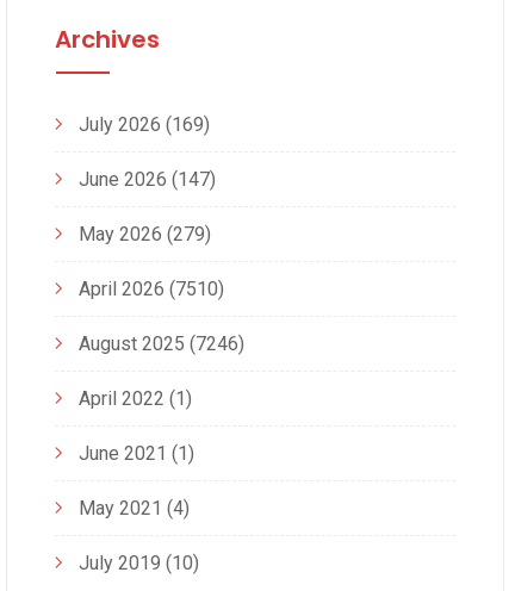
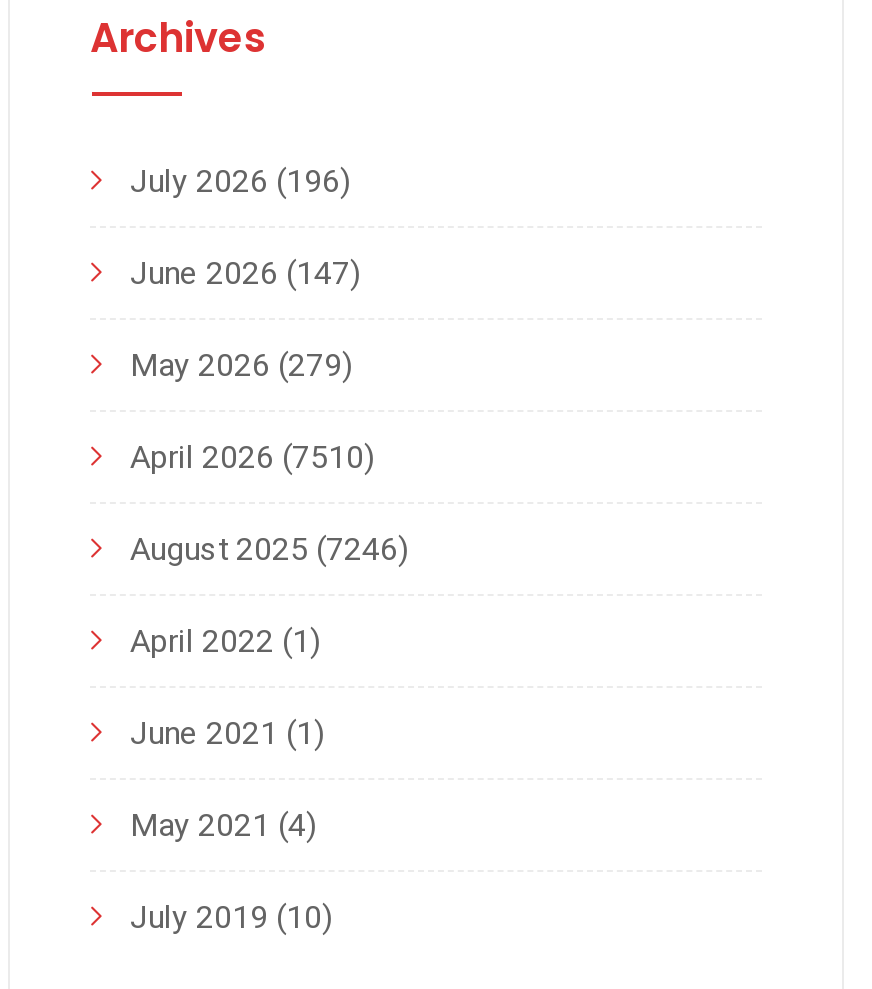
- July 2026 (169)
+ July 2026 (196)
